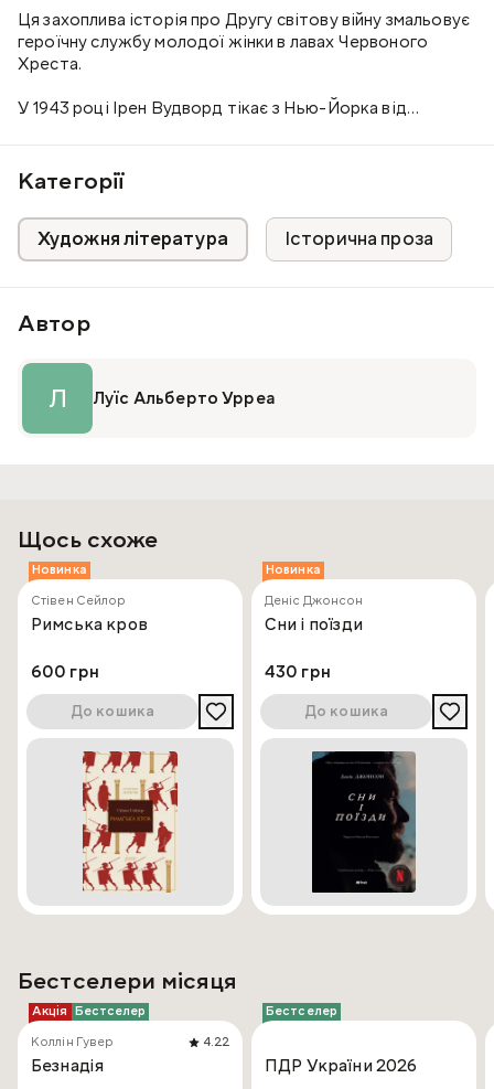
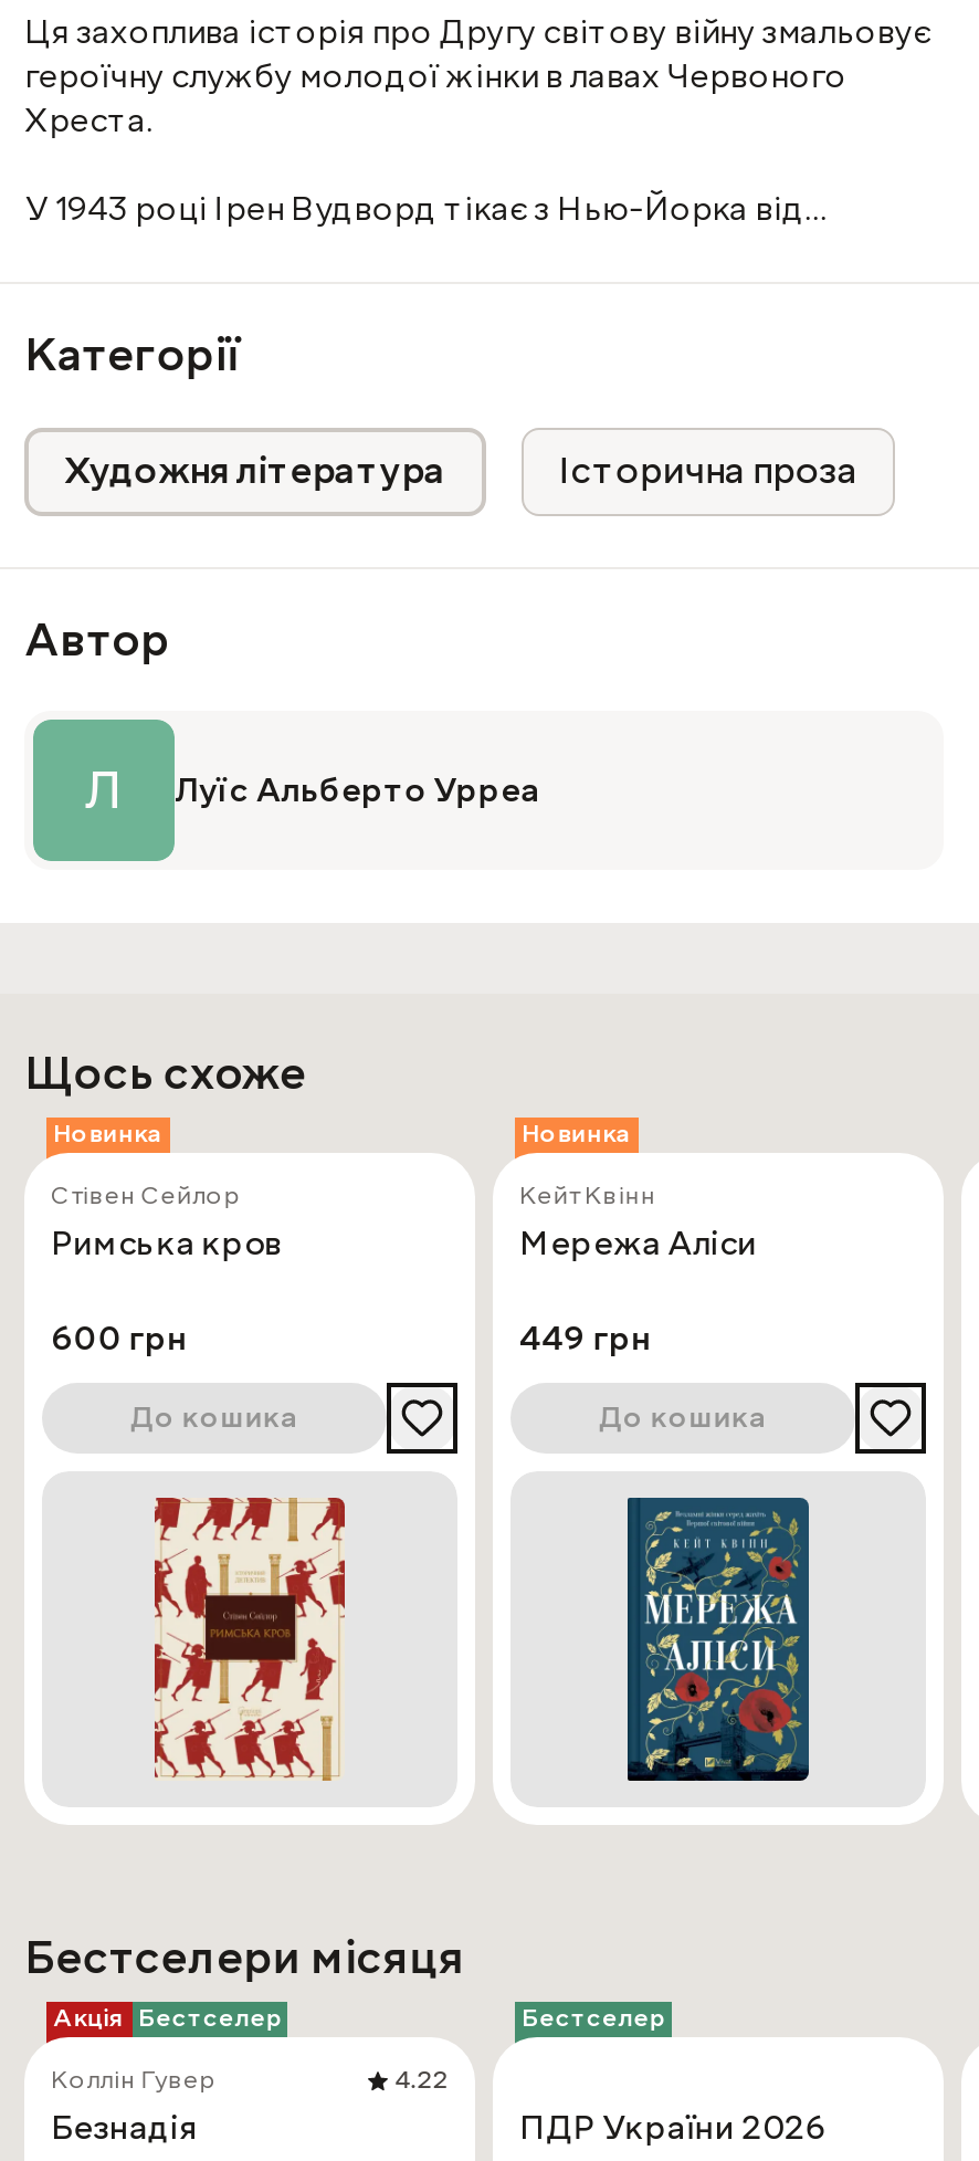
- Деніс Джонсон
- Сни і поїзди
+ Кейт Квінн
+ Мережа Аліси

- 430 грн
+ 449 грн

- [image]
+ [image]
